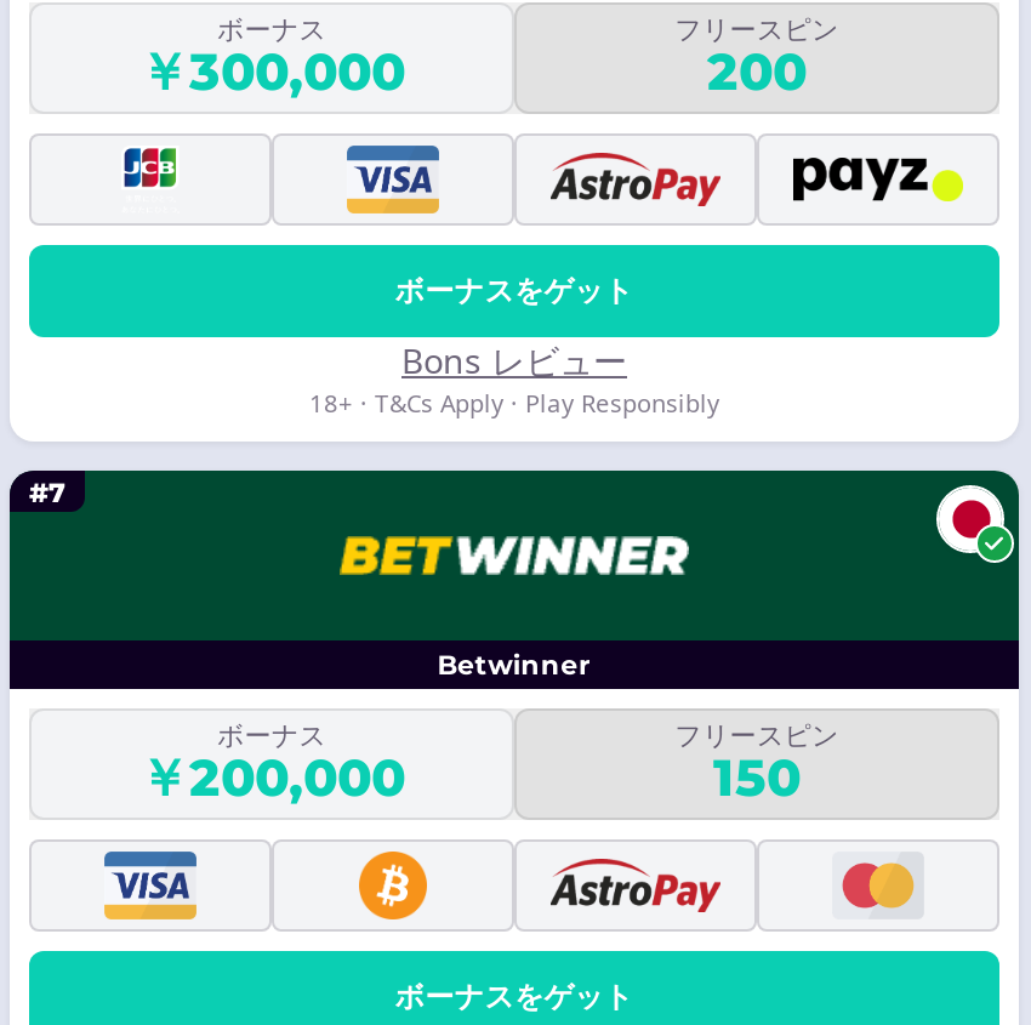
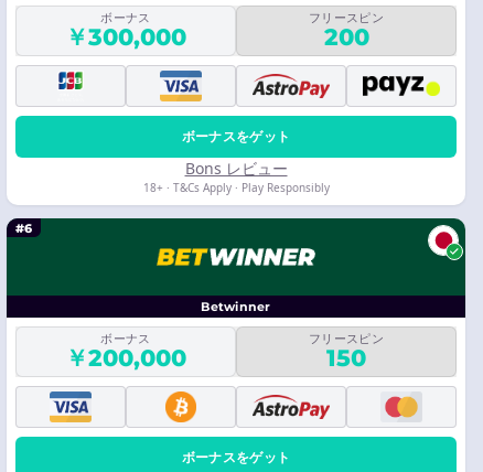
- #7
+ #6
